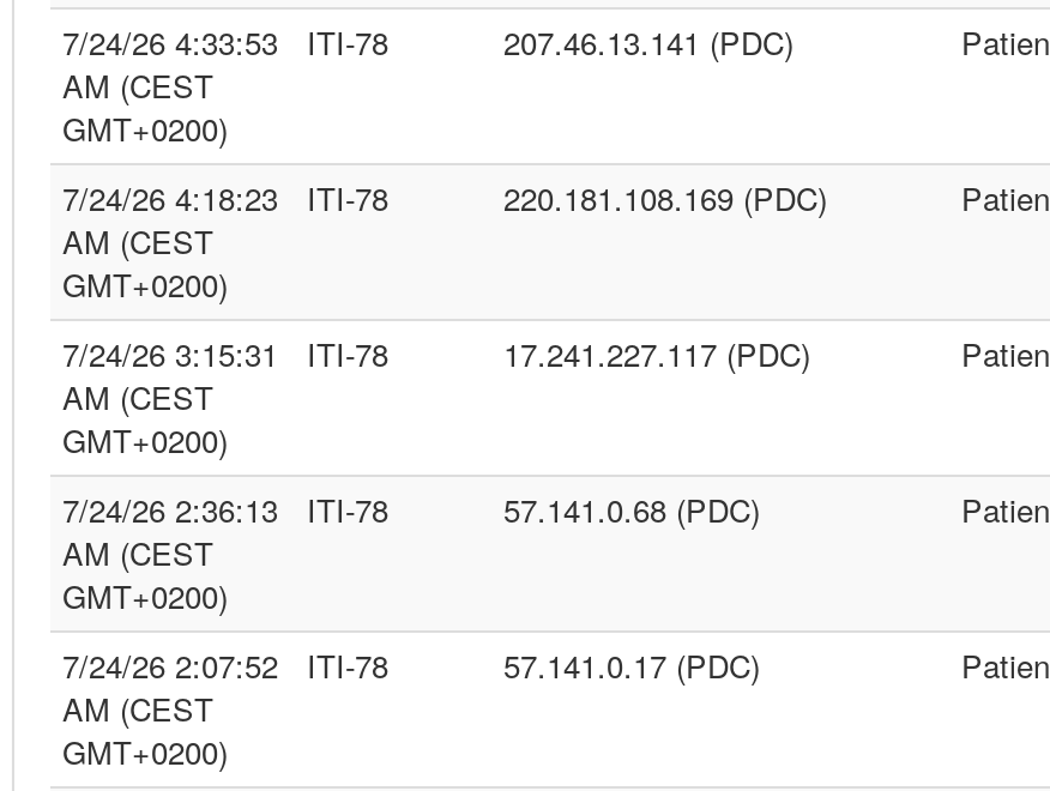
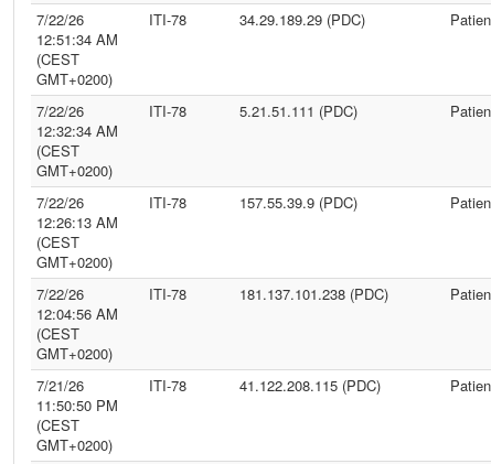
- 7/24/26 4:33:53
- AM (CEST
+ 7/22/26
+ 12:51:34 AM
+ (CEST

- 207.46.13.141 (PDC)
+ 34.29.189.29 (PDC)

- 7/24/26 4:18:23
- AM (CEST
+ 7/22/26
+ 12:32:34 AM
+ (CEST

- 220.181.108.169 (PDC)
+ 5.21.51.111 (PDC)

- 7/24/26 3:15:31
- AM (CEST
+ 7/22/26
+ 12:26:13 AM
+ (CEST

- 17.241.227.117 (PDC)
+ 157.55.39.9 (PDC)

- 7/24/26 2:36:13
- AM (CEST
+ 7/22/26
+ 12:04:56 AM
+ (CEST

- 57.141.0.68 (PDC)
+ 181.137.101.238 (PDC)

- 7/24/26 2:07:52
- AM (CEST
+ 7/21/26
+ 11:50:50 PM
+ (CEST

- 57.141.0.17 (PDC)
+ 41.122.208.115 (PDC)
